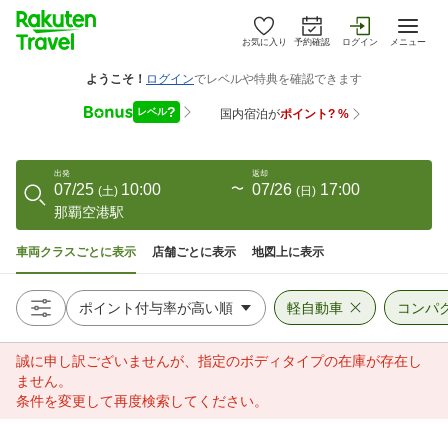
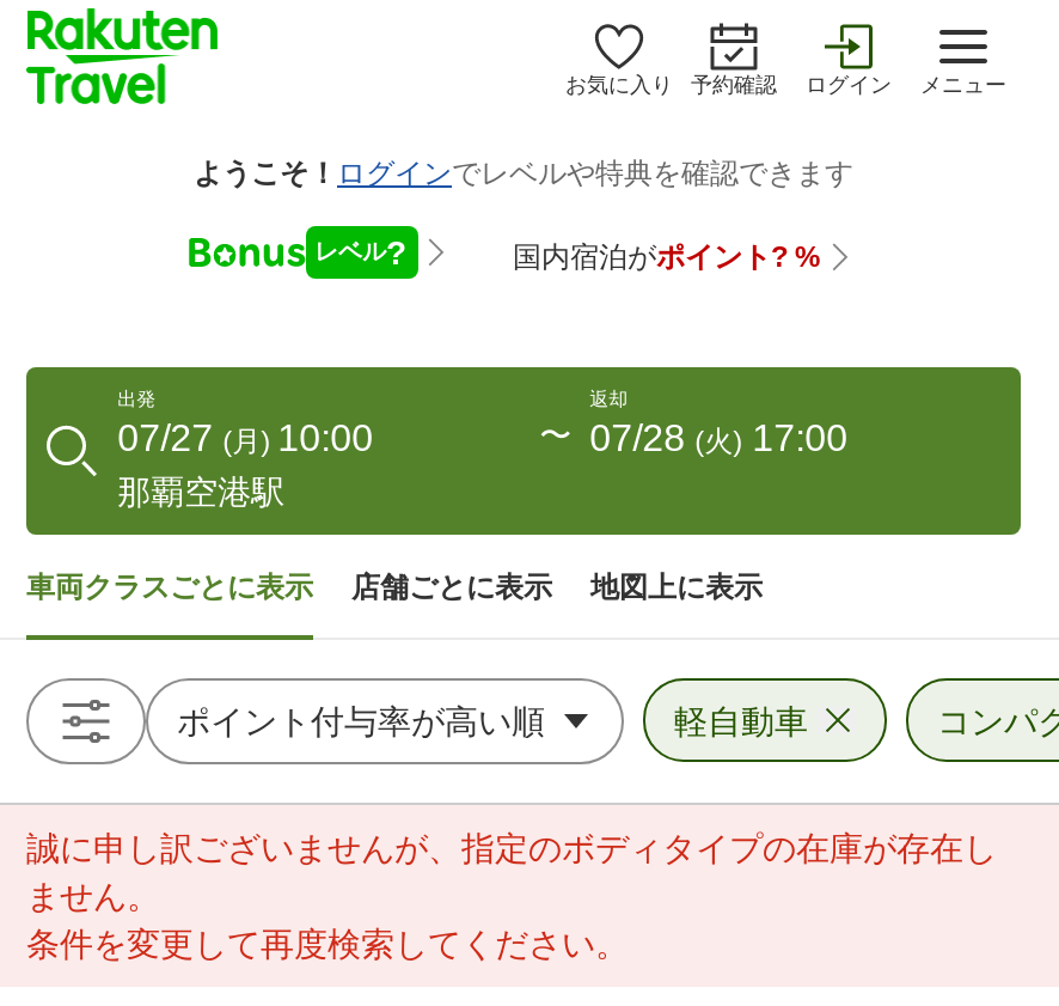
- 07/25 (土) 10:00
+ 07/27 (月) 10:00

- 07/26 (日) 17:00
+ 07/28 (火) 17:00
